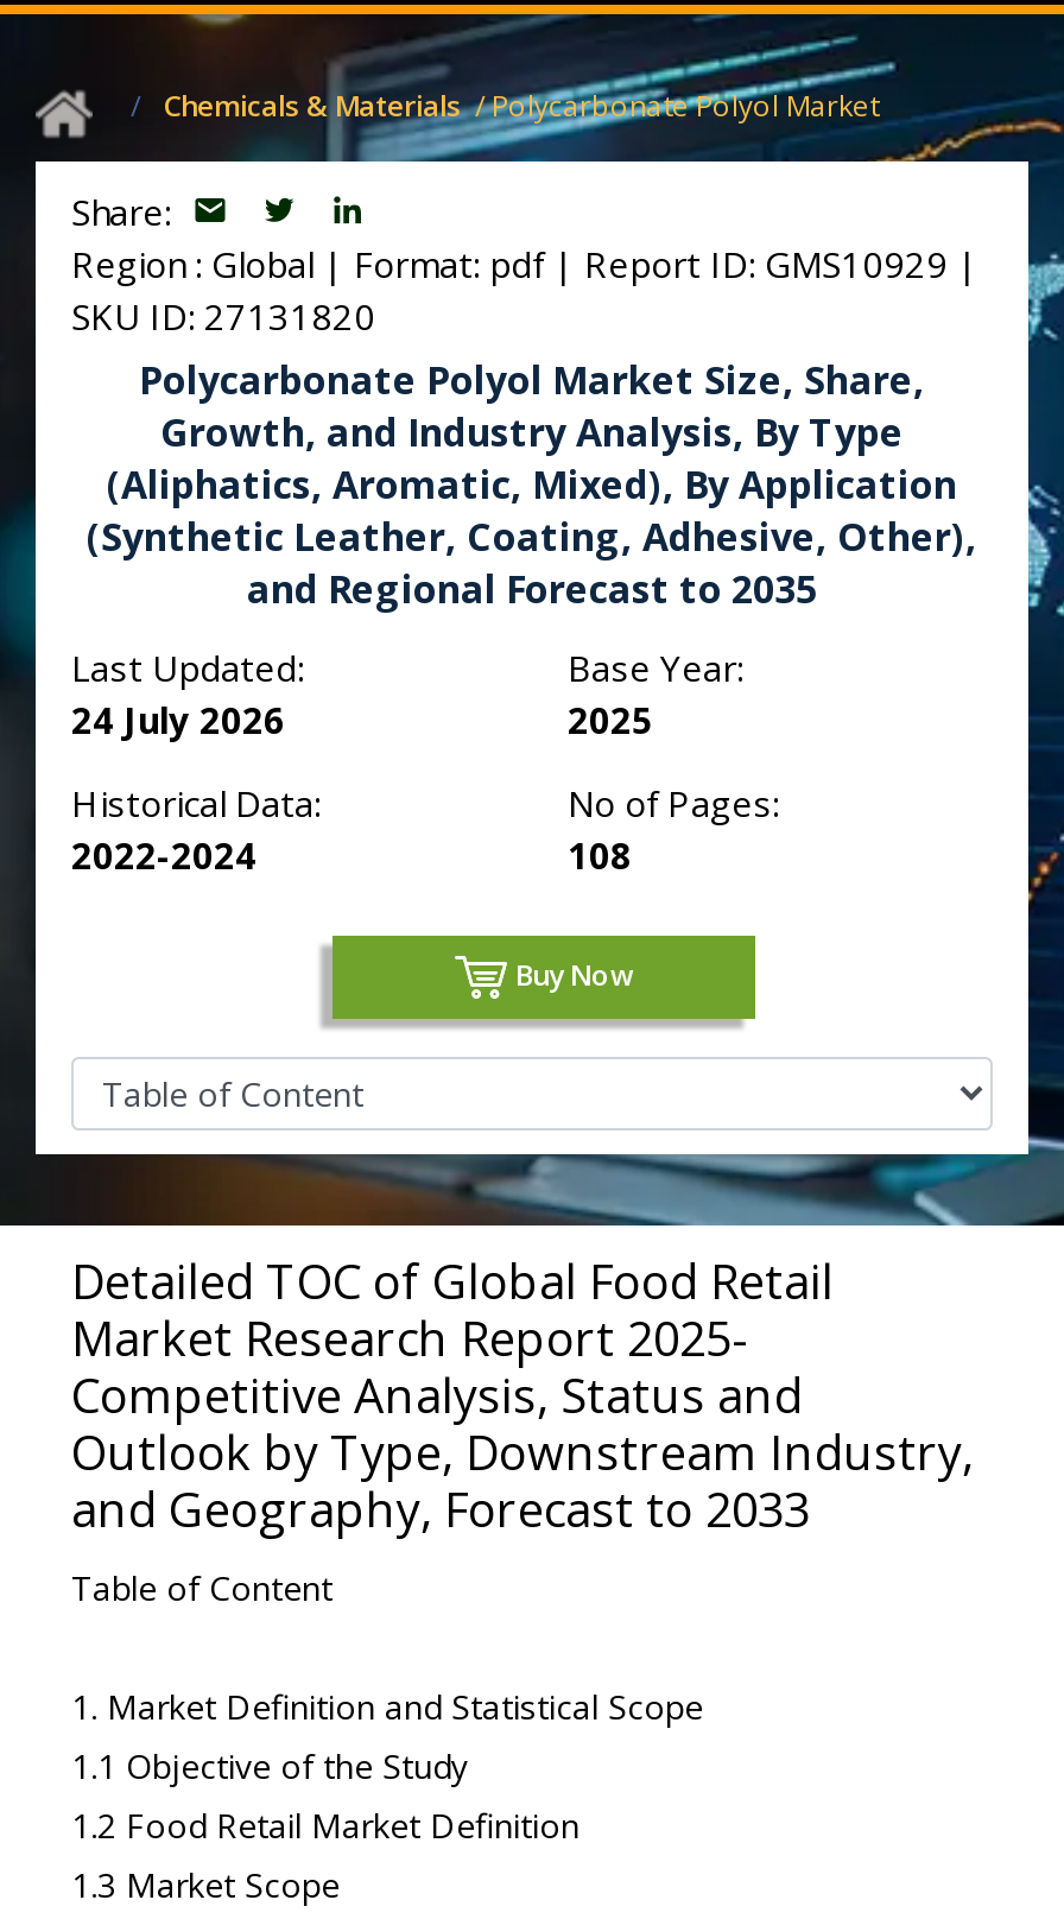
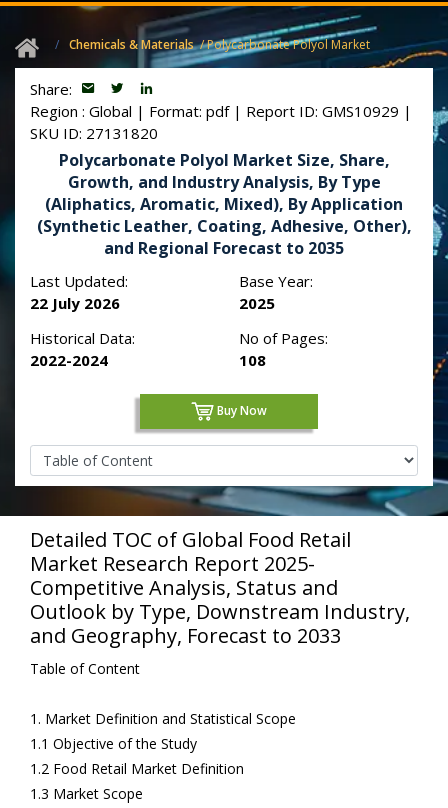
- 24 July 2026
+ 22 July 2026
